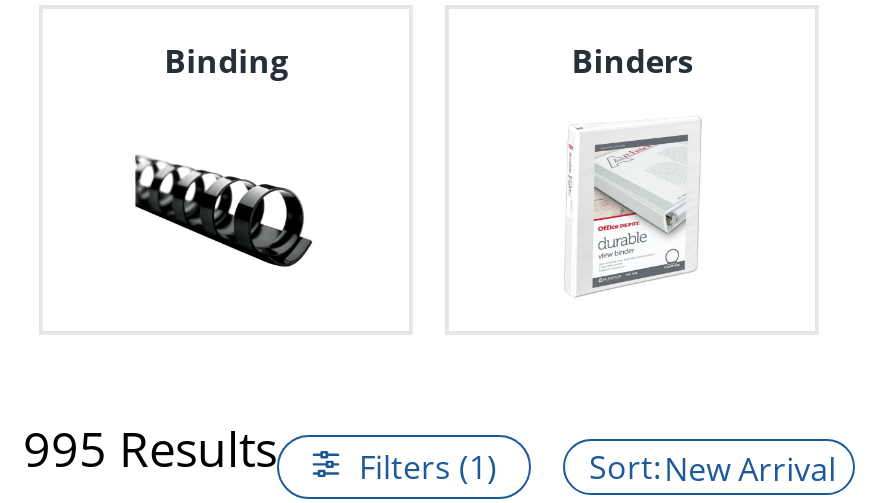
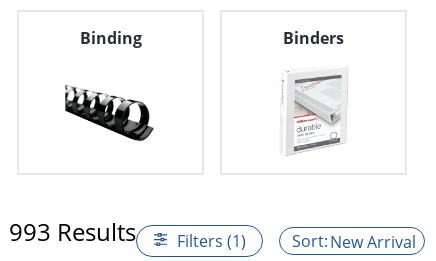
- 995 Results Filters (1)
+ 993 Results Filters (1)
